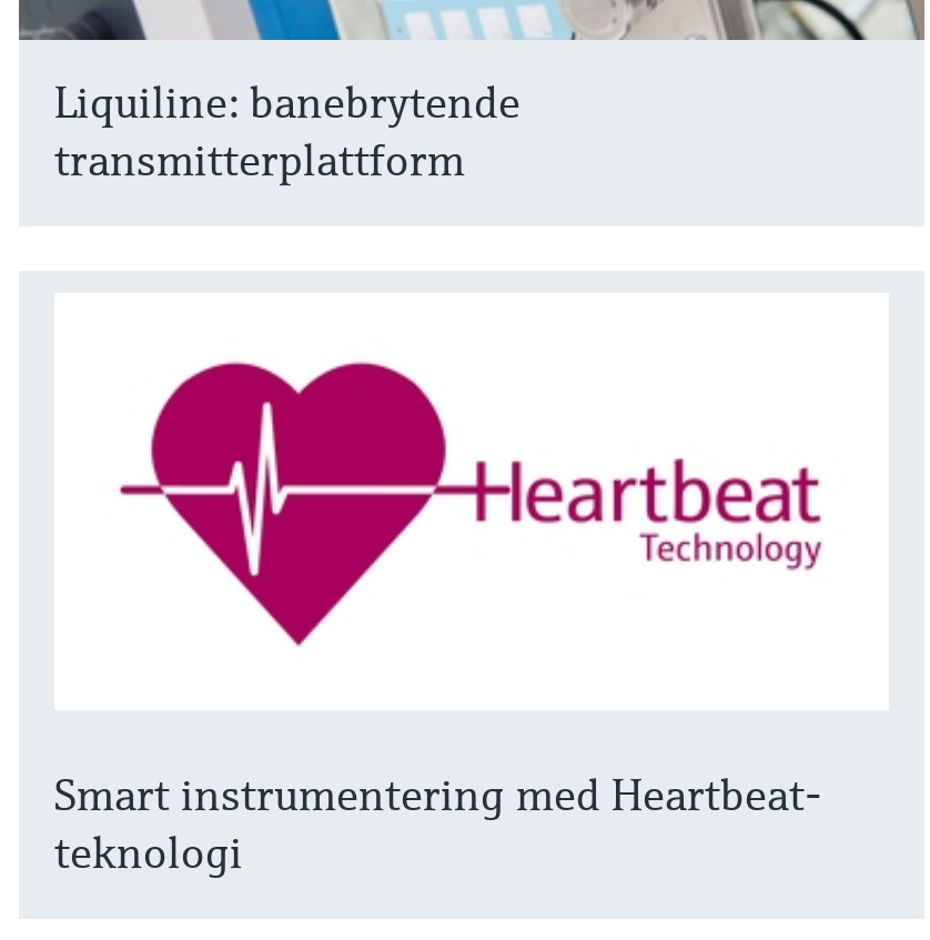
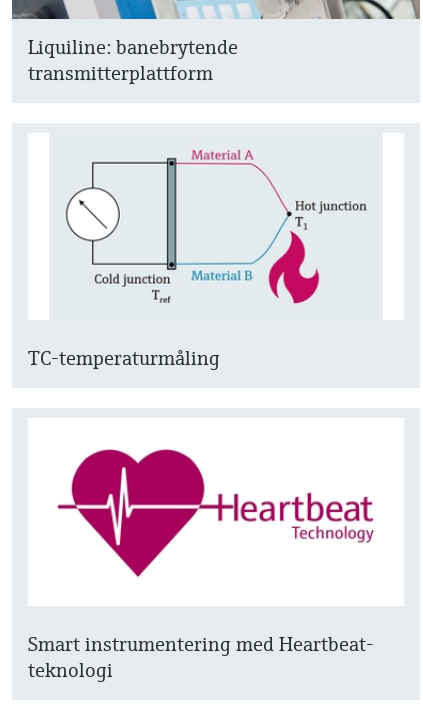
+ TC-temperaturmåling

+ [image]
